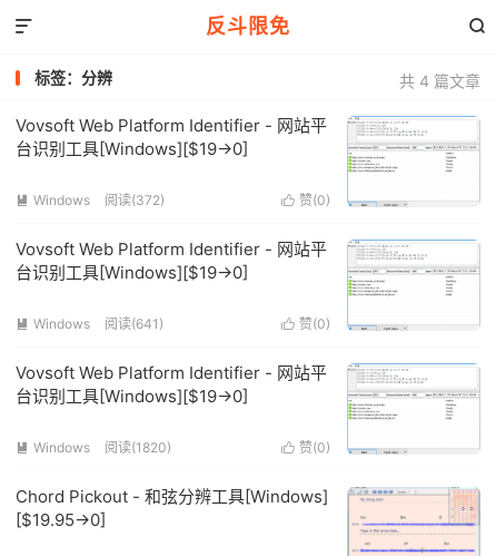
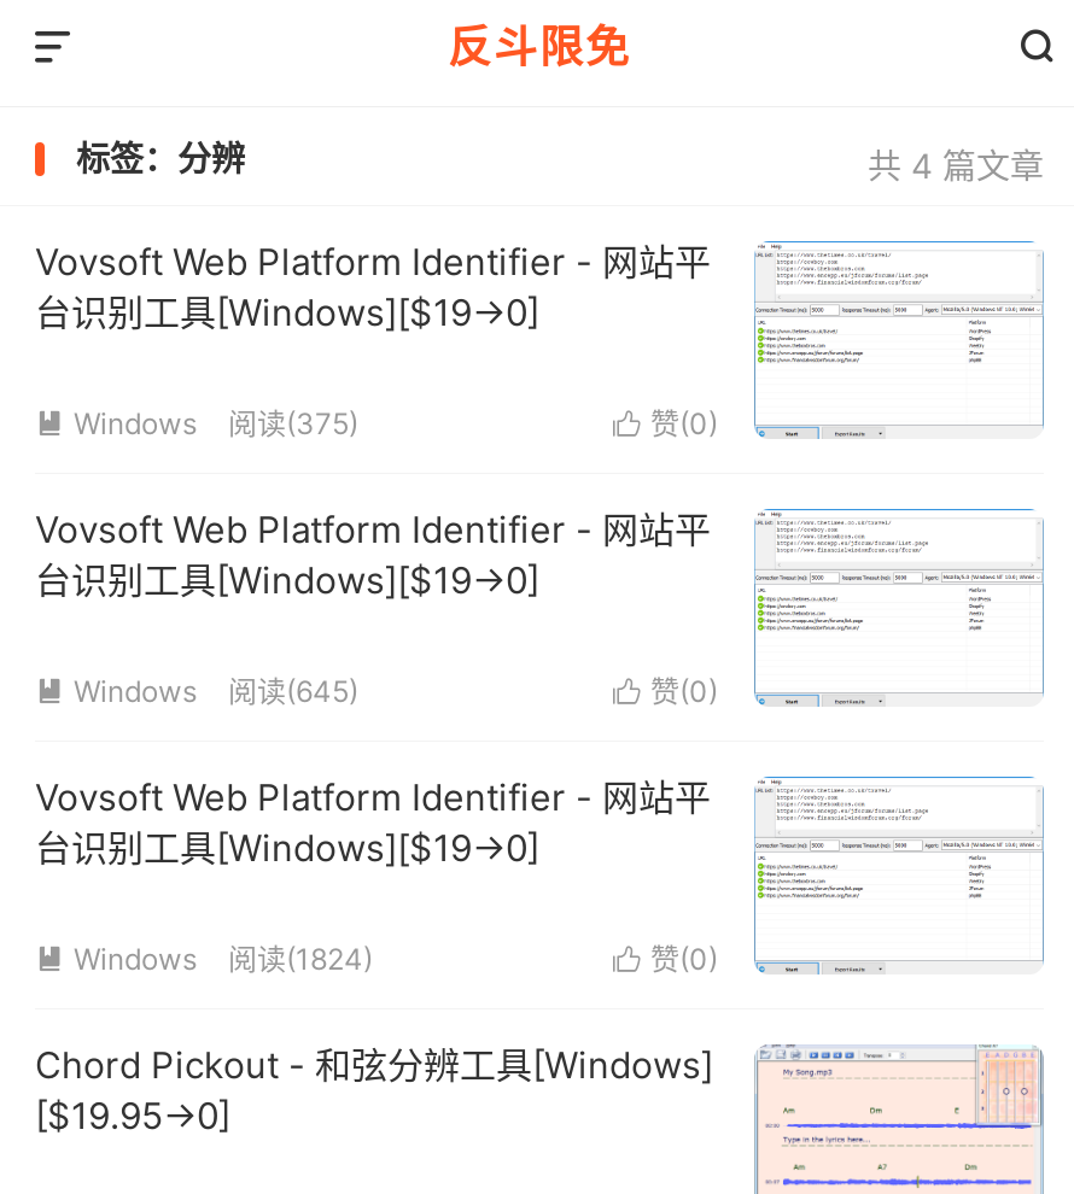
- 阅读(372)
+ 阅读(375)

- 阅读(641)
+ 阅读(645)

- 阅读(1820)
+ 阅读(1824)
